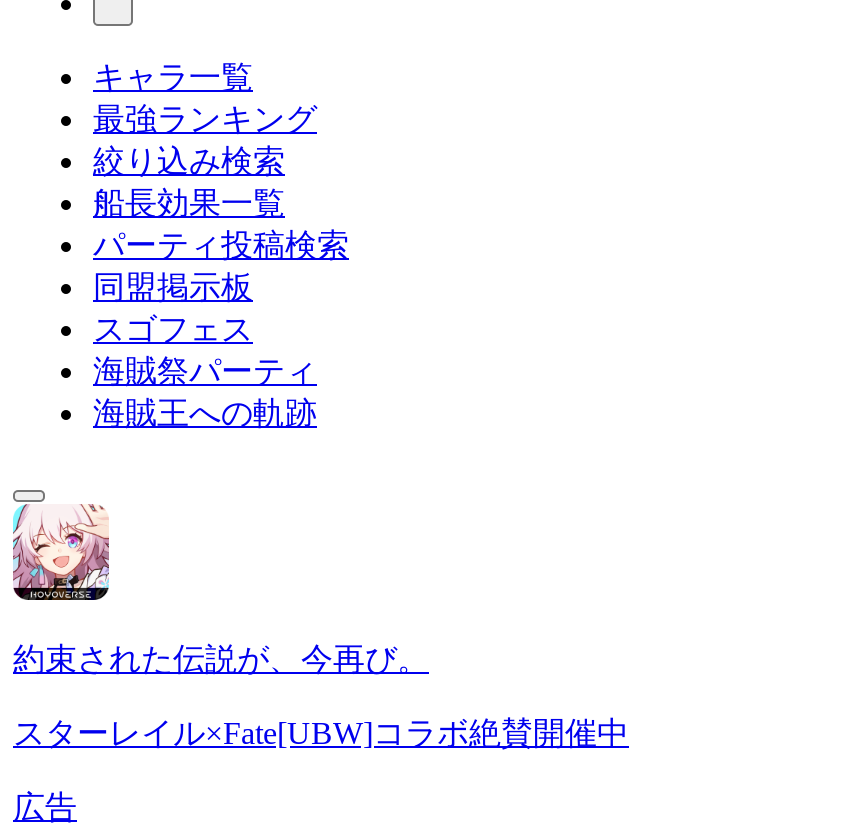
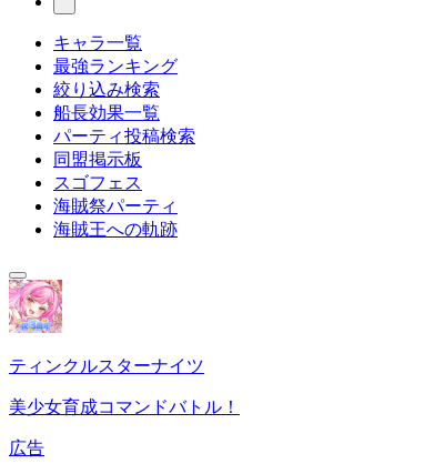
- [image]
- 約束された伝説が、今再び。
+ [image]
+ ティンクルスターナイツ

- スターレイル×Fate[UBW]コラボ絶賛開催中
+ 美少女育成コマンドバトル！
